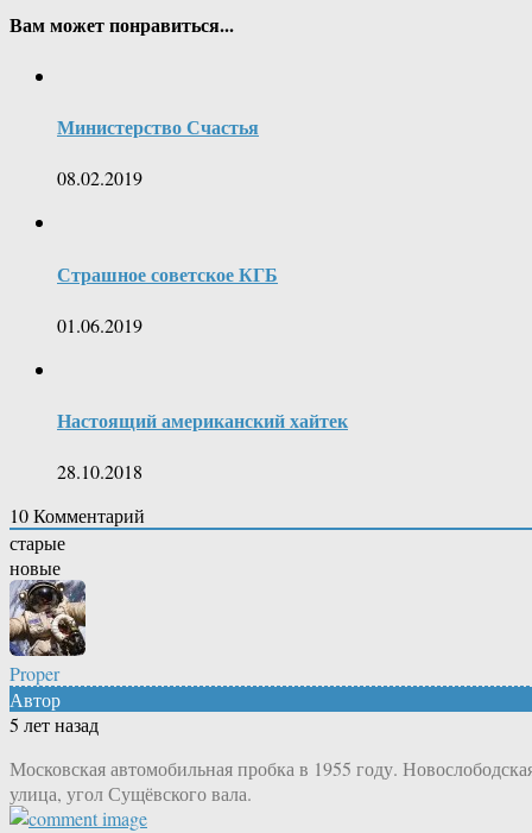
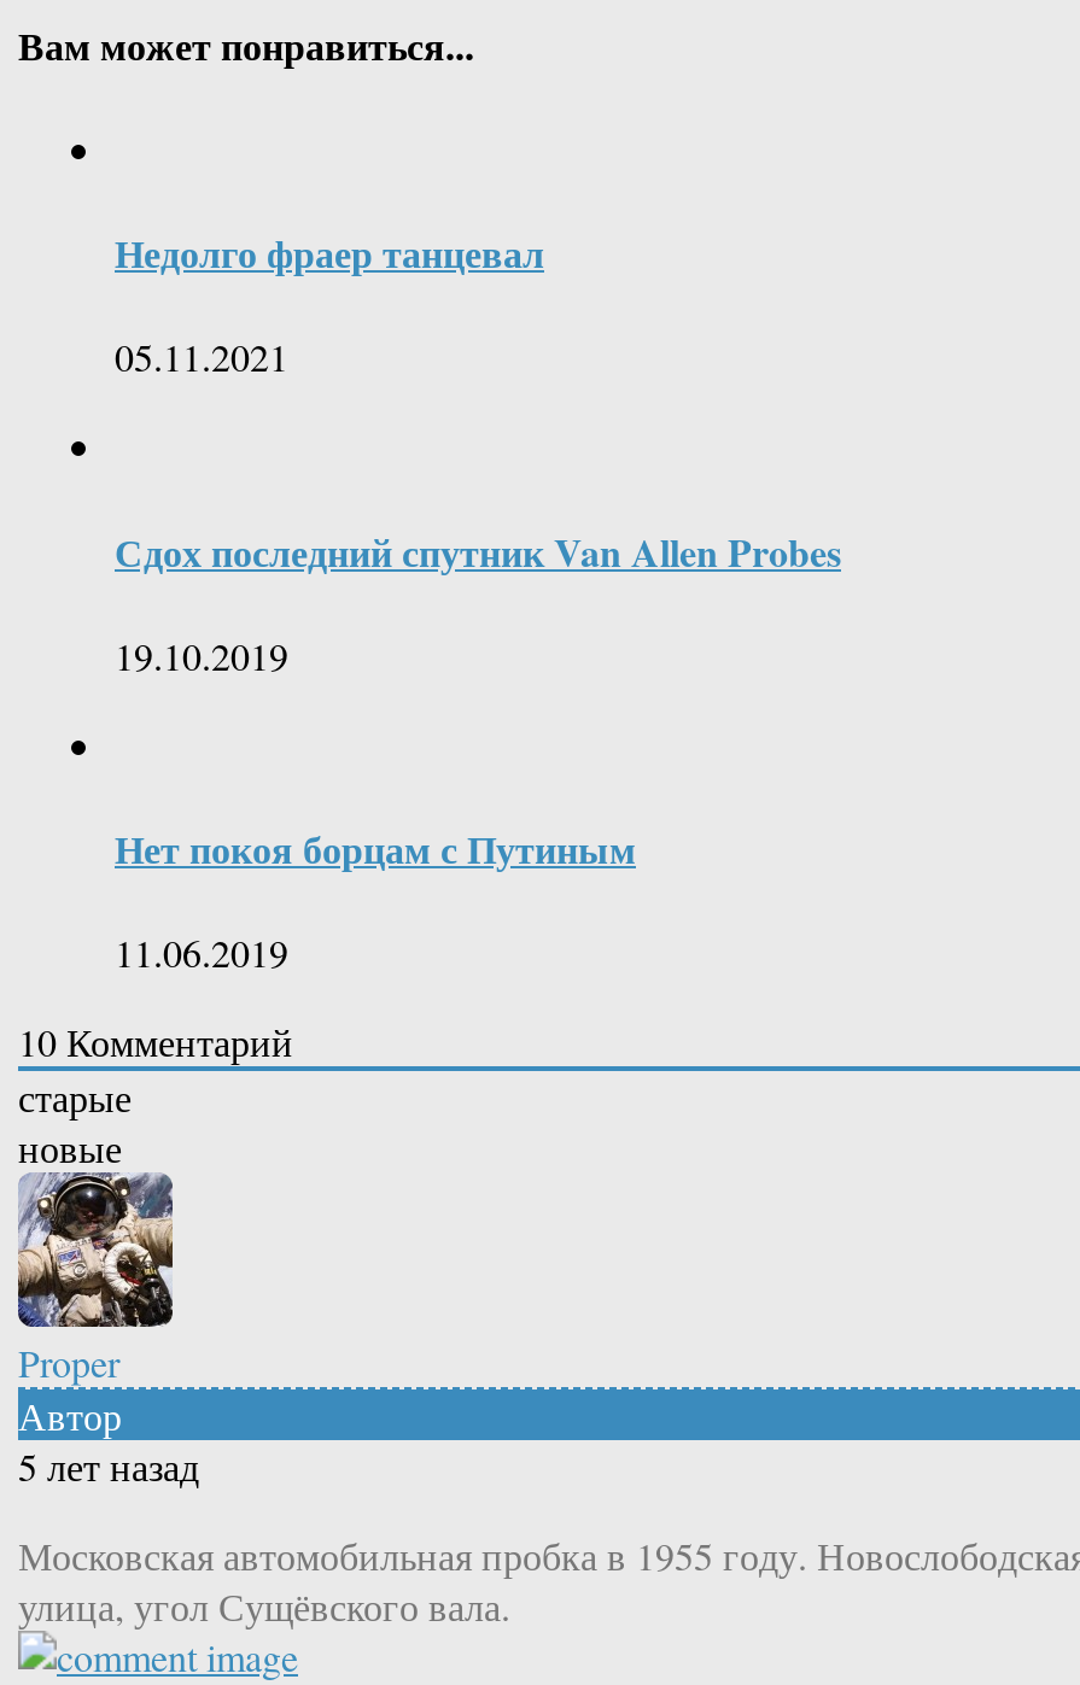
- Министерство Счастья
+ Недолго фраер танцевал

- 08.02.2019
+ 05.11.2021

- Страшное советское КГБ
+ Сдох последний спутник Van Allen Probes

- 01.06.2019
+ 19.10.2019

- Настоящий американский хайтек
+ Нет покоя борцам с Путиным

- 28.10.2018
+ 11.06.2019
